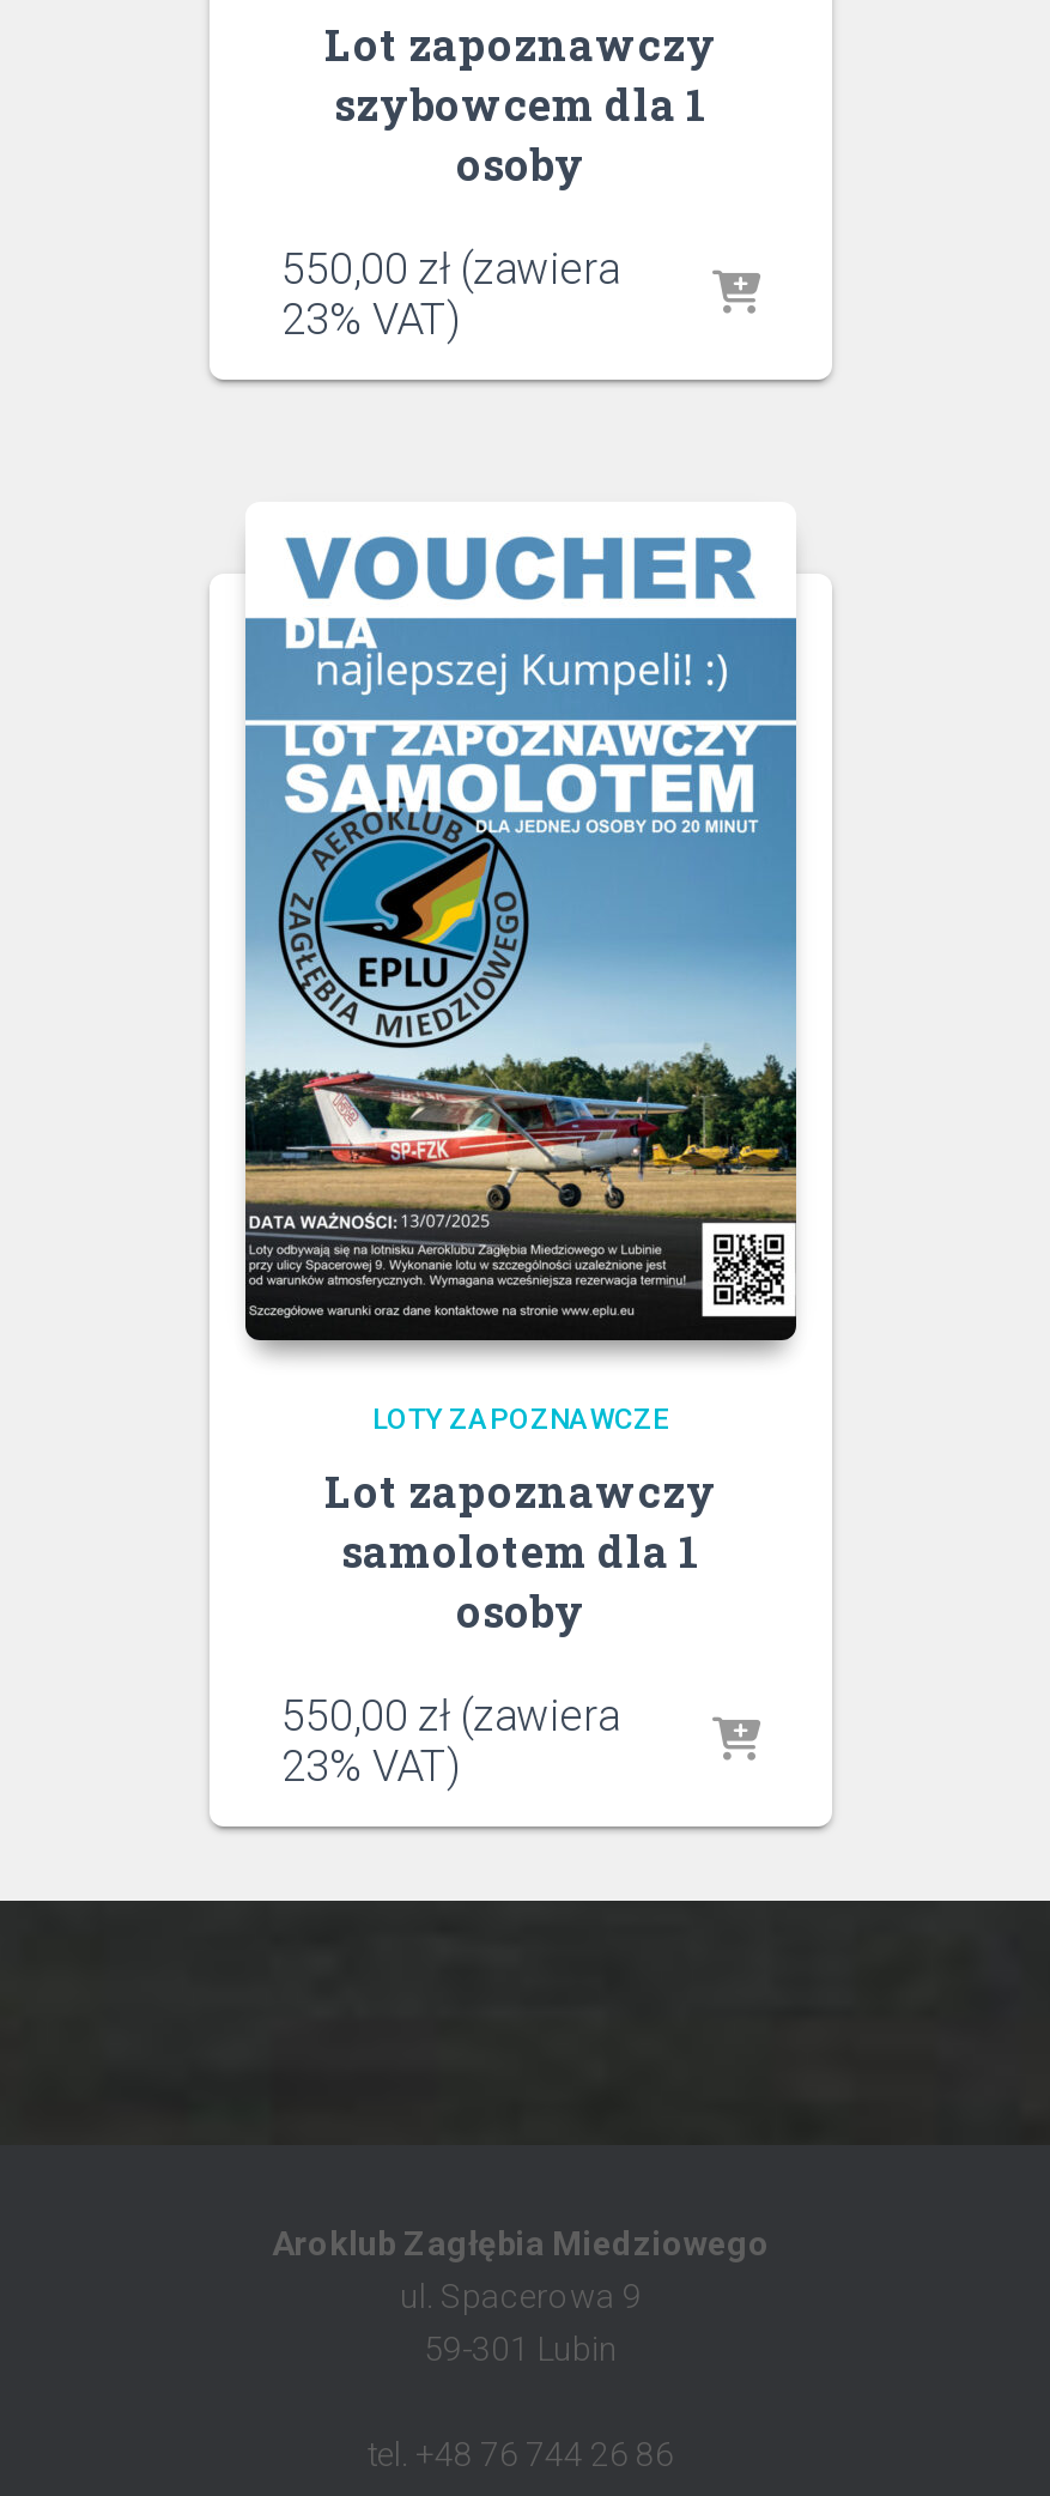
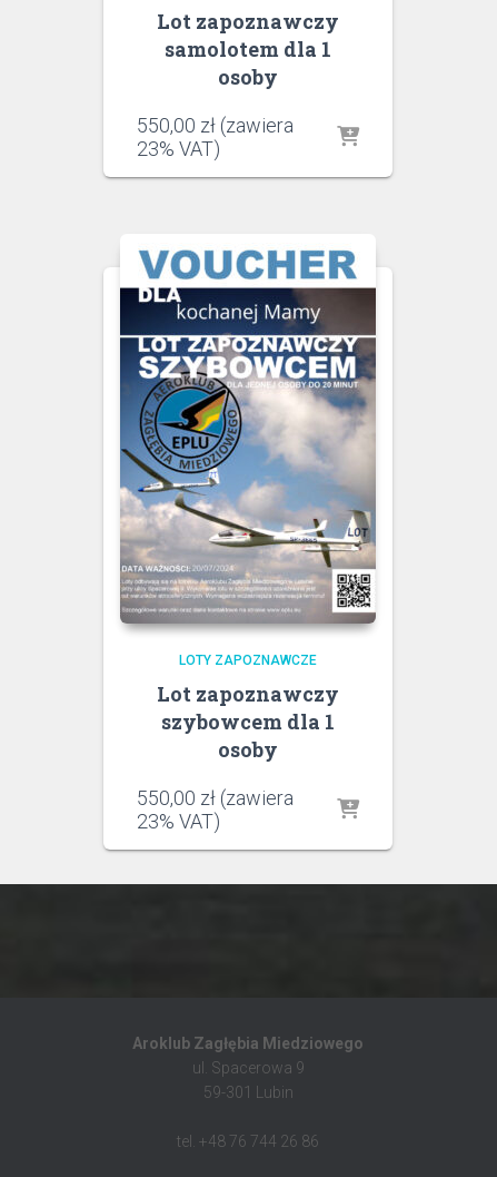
moved down: szybowcem dla 1

- [image]
+ [image]

moved up: samolotem dla 1
